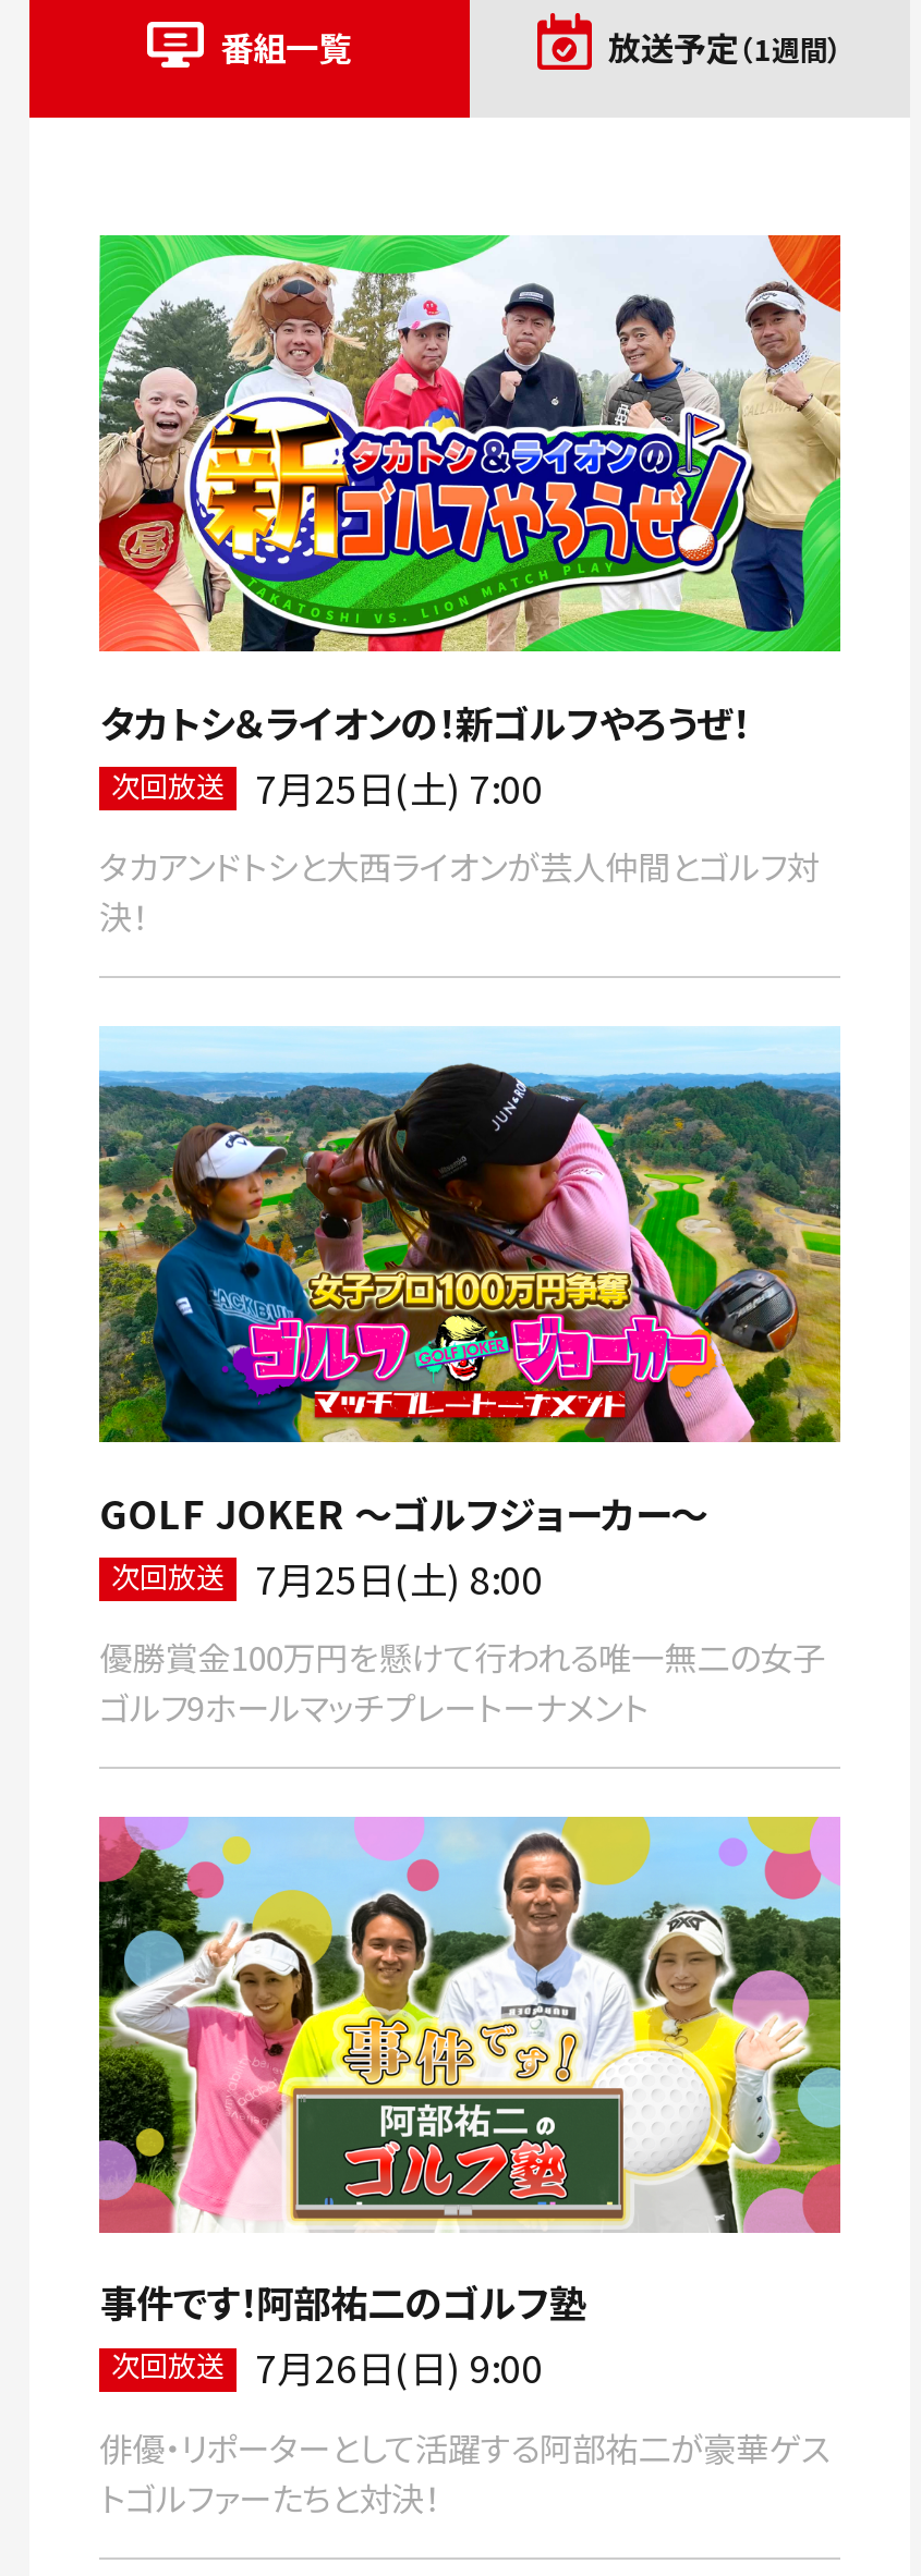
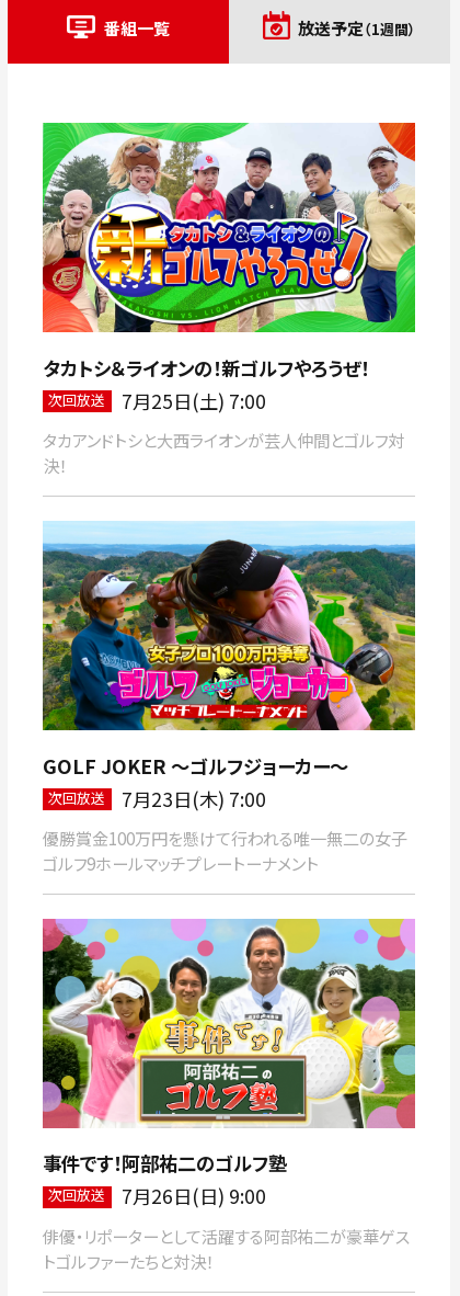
- 次回放送 7月25日(土) 8:00
+ 次回放送 7月23日(木) 7:00
